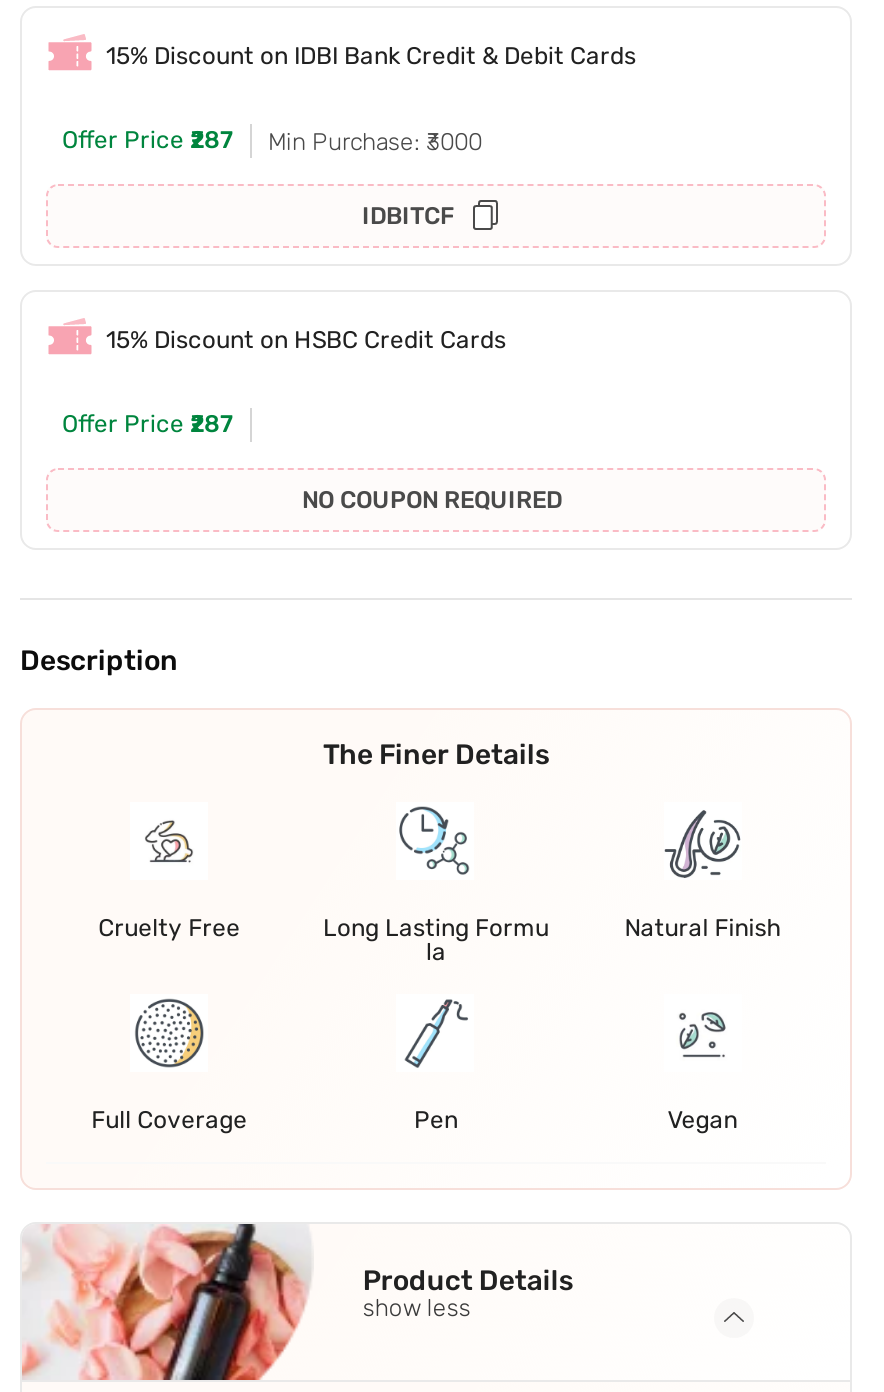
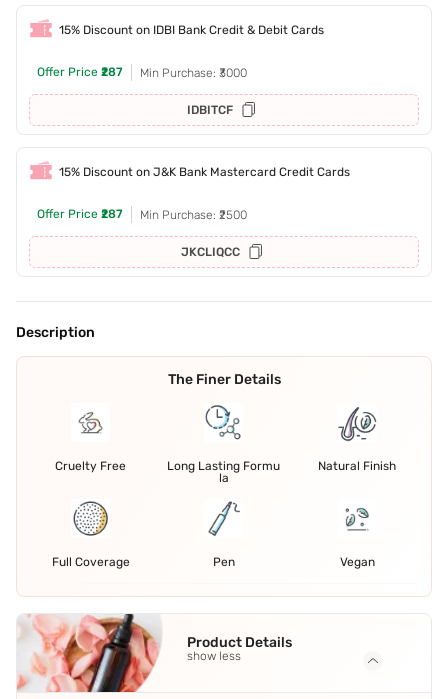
- 15% Discount on HSBC Credit Cards
+ 15% Discount on J&K Bank Mastercard Credit Cards

- NO COUPON REQUIRED
+ Min Purchase: ₹2500
+ JKCLIQCC
